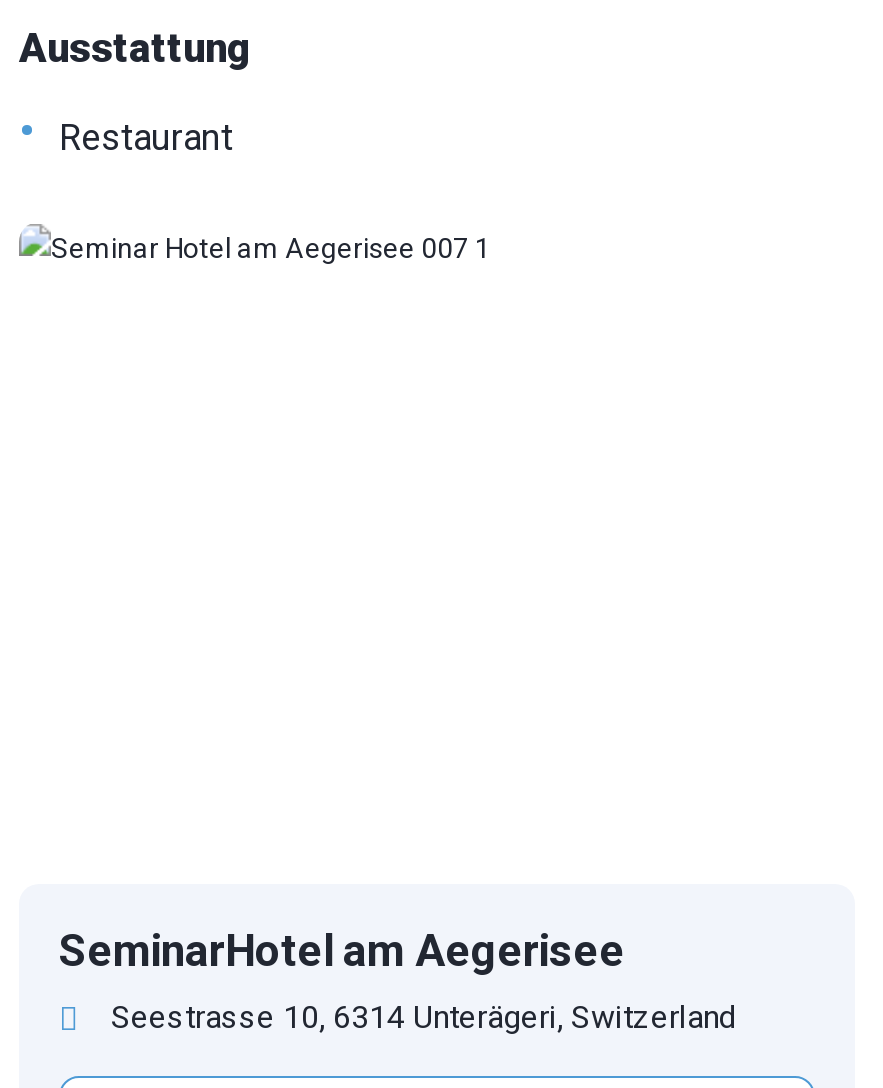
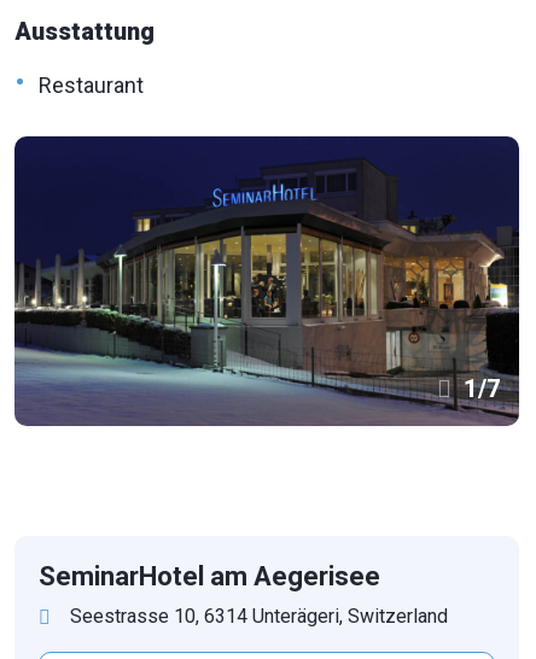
+ [image]
+ 1 /7
